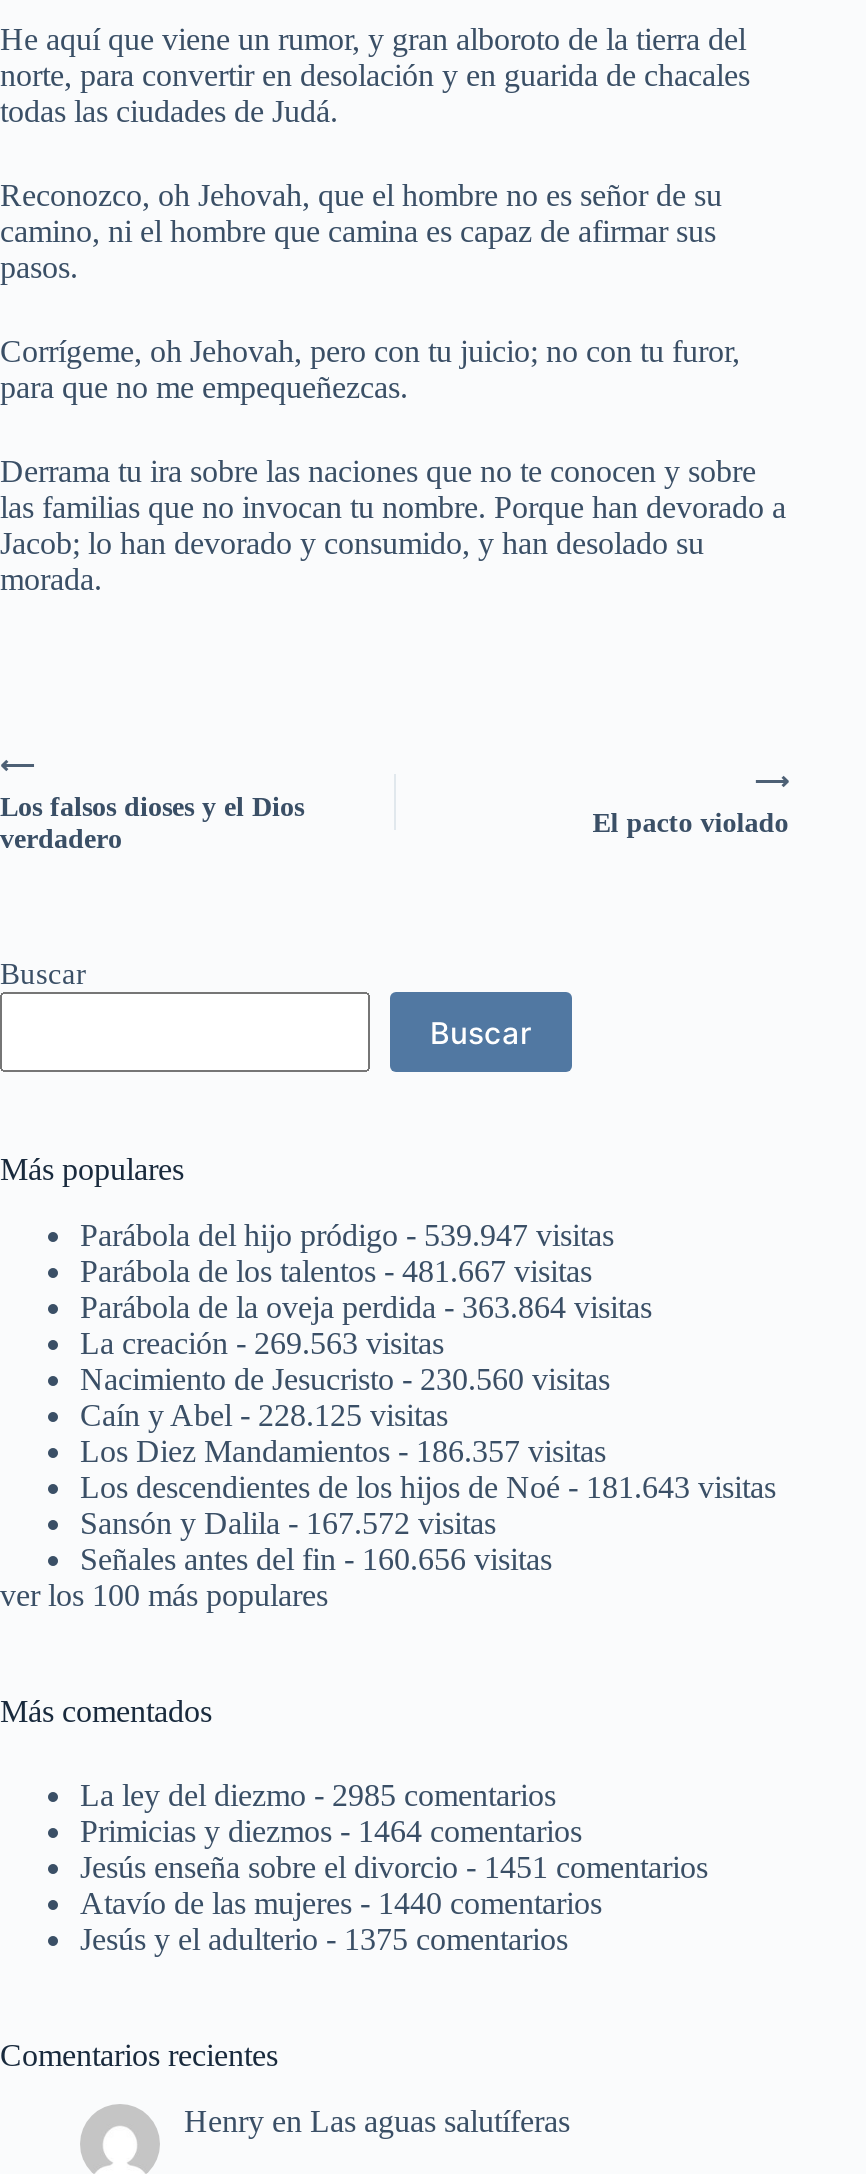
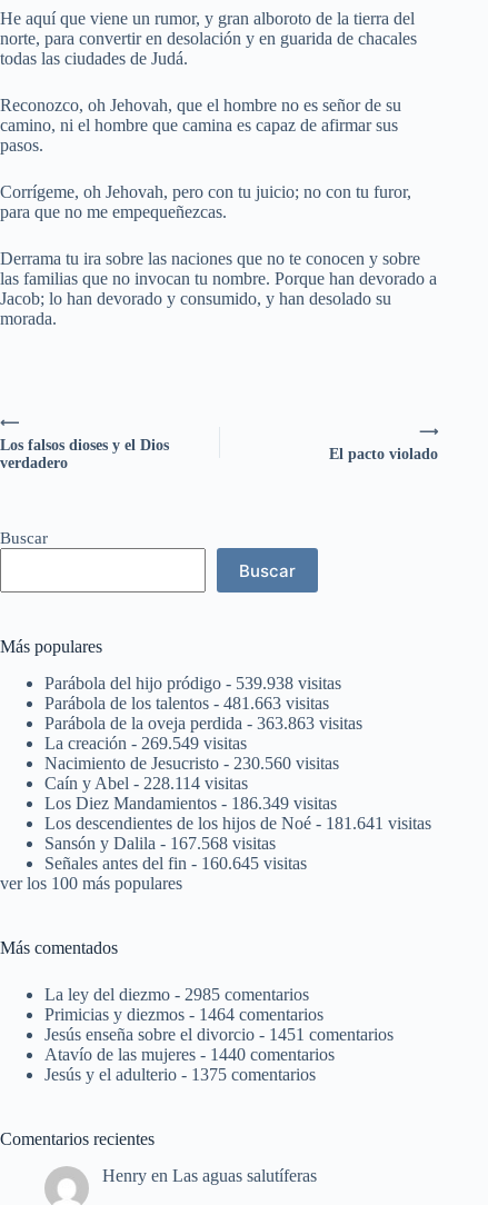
- Parábola del hijo pródigo - 539.947 visitas
+ Parábola del hijo pródigo - 539.938 visitas

- Parábola de los talentos - 481.667 visitas
+ Parábola de los talentos - 481.663 visitas

- Parábola de la oveja perdida - 363.864 visitas
+ Parábola de la oveja perdida - 363.863 visitas

- La creación - 269.563 visitas
+ La creación - 269.549 visitas

- Caín y Abel - 228.125 visitas
+ Caín y Abel - 228.114 visitas

- Los Diez Mandamientos - 186.357 visitas
+ Los Diez Mandamientos - 186.349 visitas

- Los descendientes de los hijos de Noé - 181.643 visitas
+ Los descendientes de los hijos de Noé - 181.641 visitas

- Sansón y Dalila - 167.572 visitas
+ Sansón y Dalila - 167.568 visitas

- Señales antes del fin - 160.656 visitas
+ Señales antes del fin - 160.645 visitas
